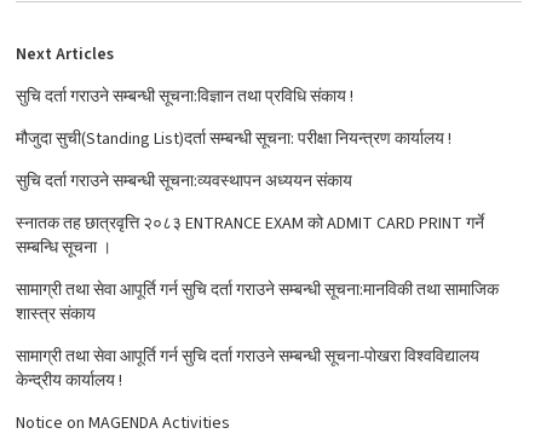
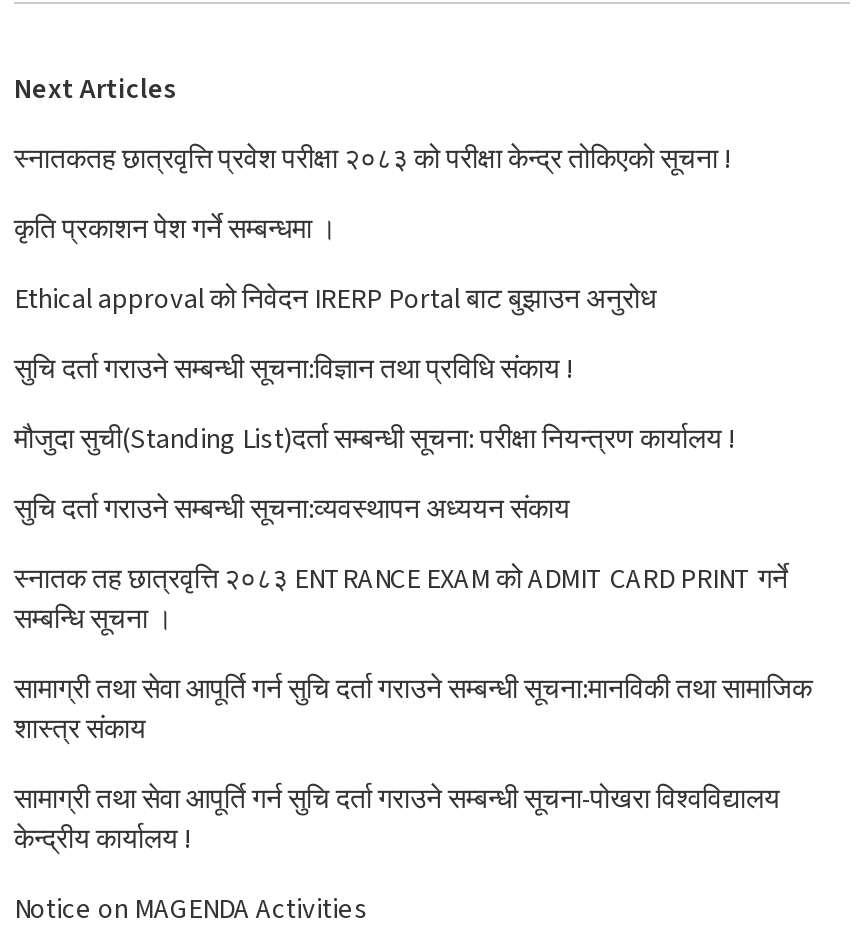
+ स्नातकतह छात्रवृत्ति प्रवेश परीक्षा २०८३ को परीक्षा केन्द्र तोकिएको सूचना !
+ कृति प्रकाशन पेश गर्ने सम्बन्धमा ।
+ Ethical approval को निवेदन IRERP Portal बाट बुझाउन अनुरोध
